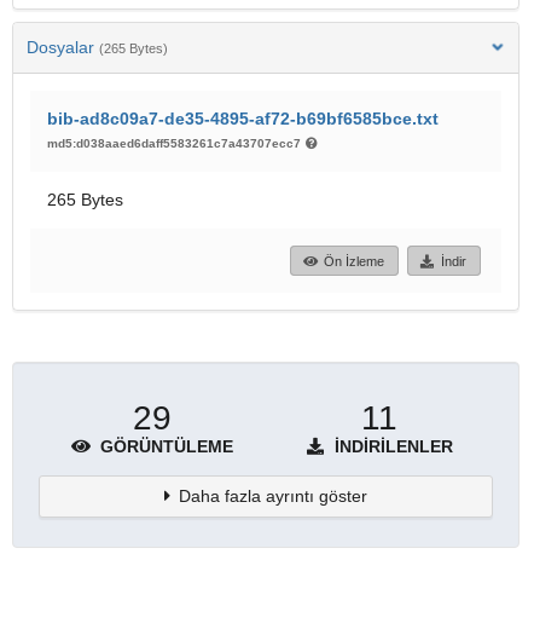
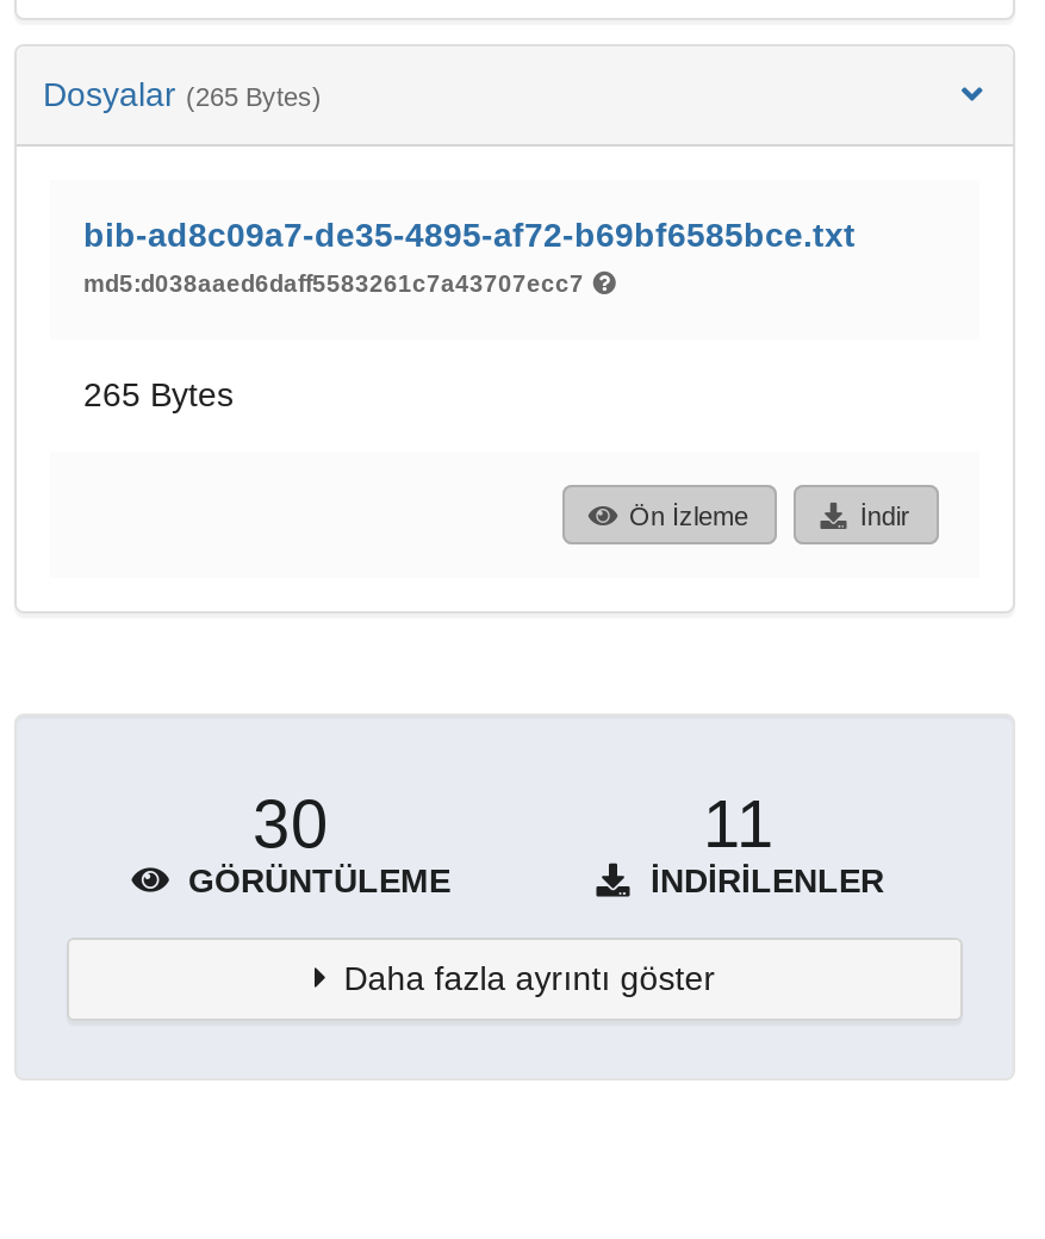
- 29
+ 30
